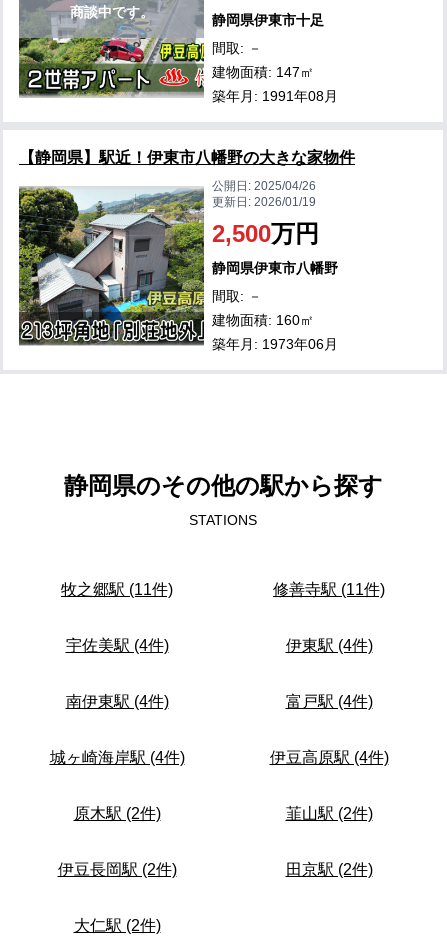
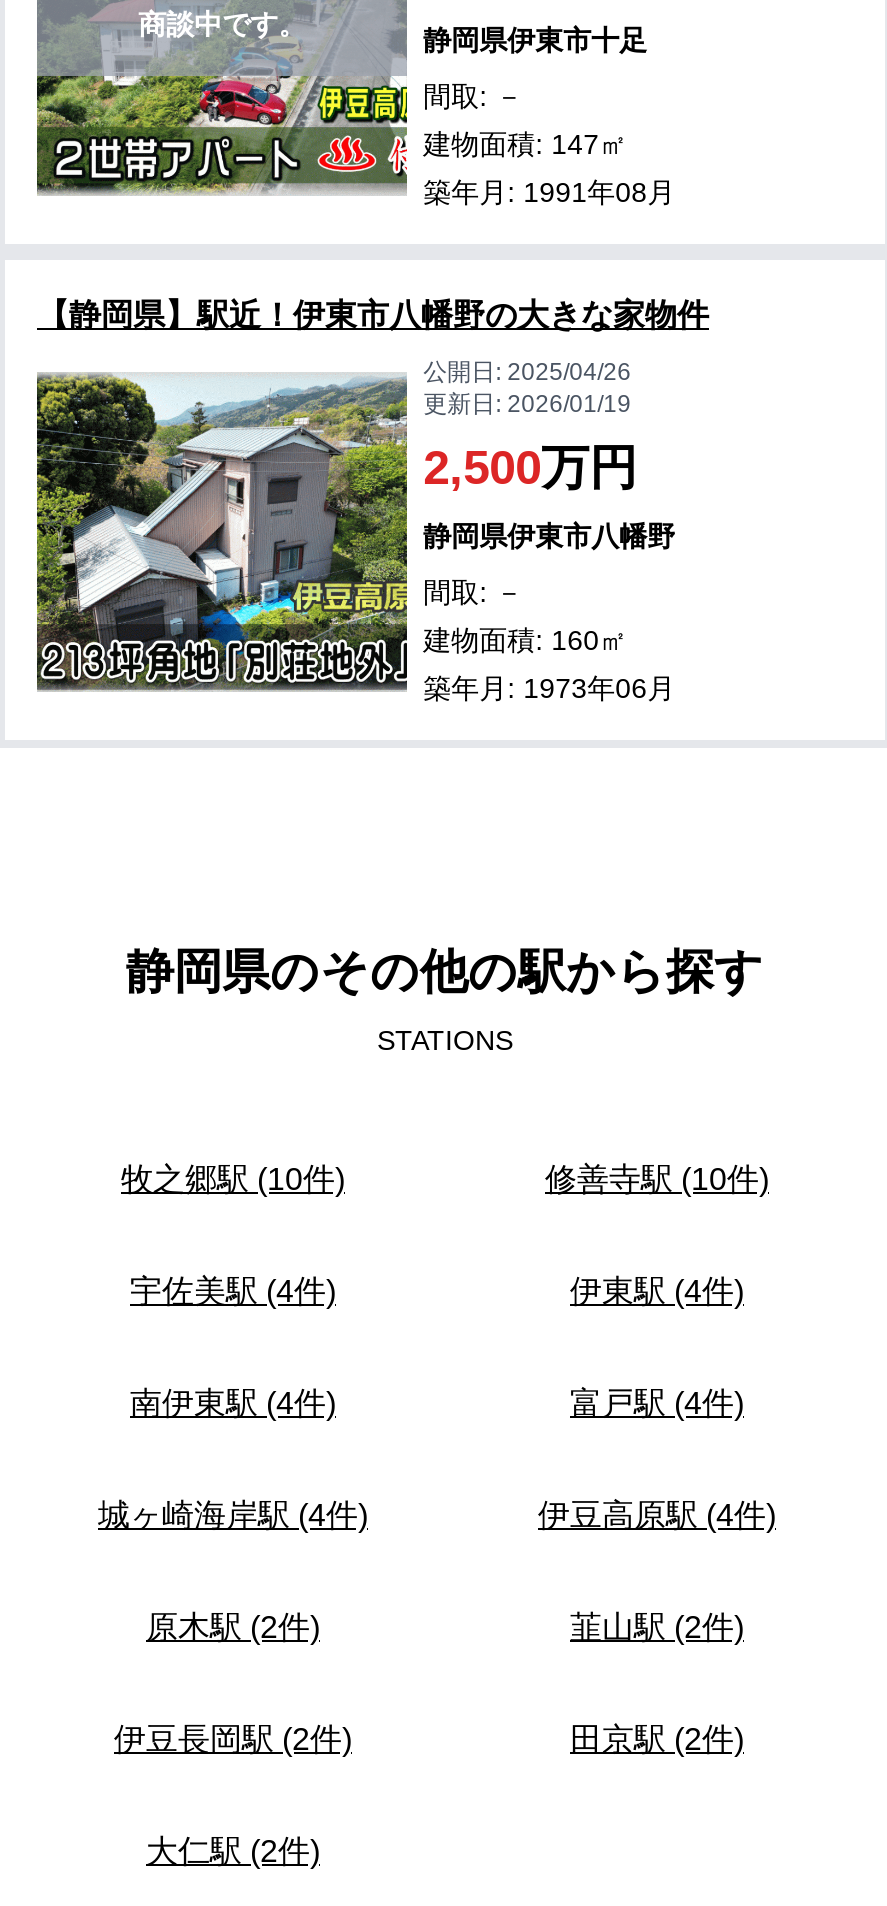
- 牧之郷駅 (11件)
+ 牧之郷駅 (10件)

- 修善寺駅 (11件)
+ 修善寺駅 (10件)
